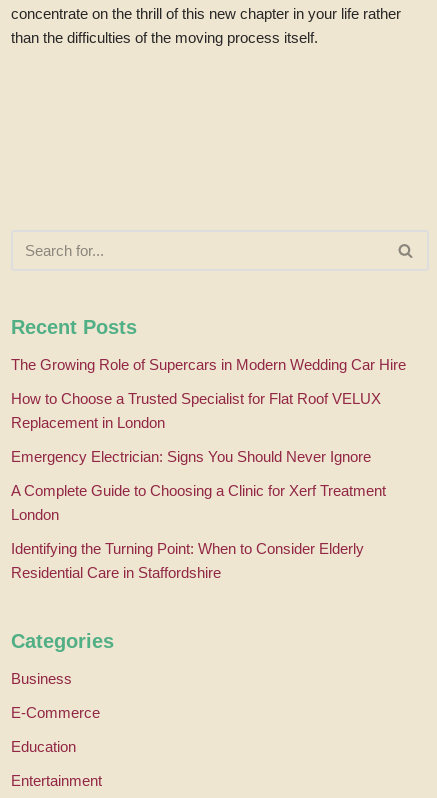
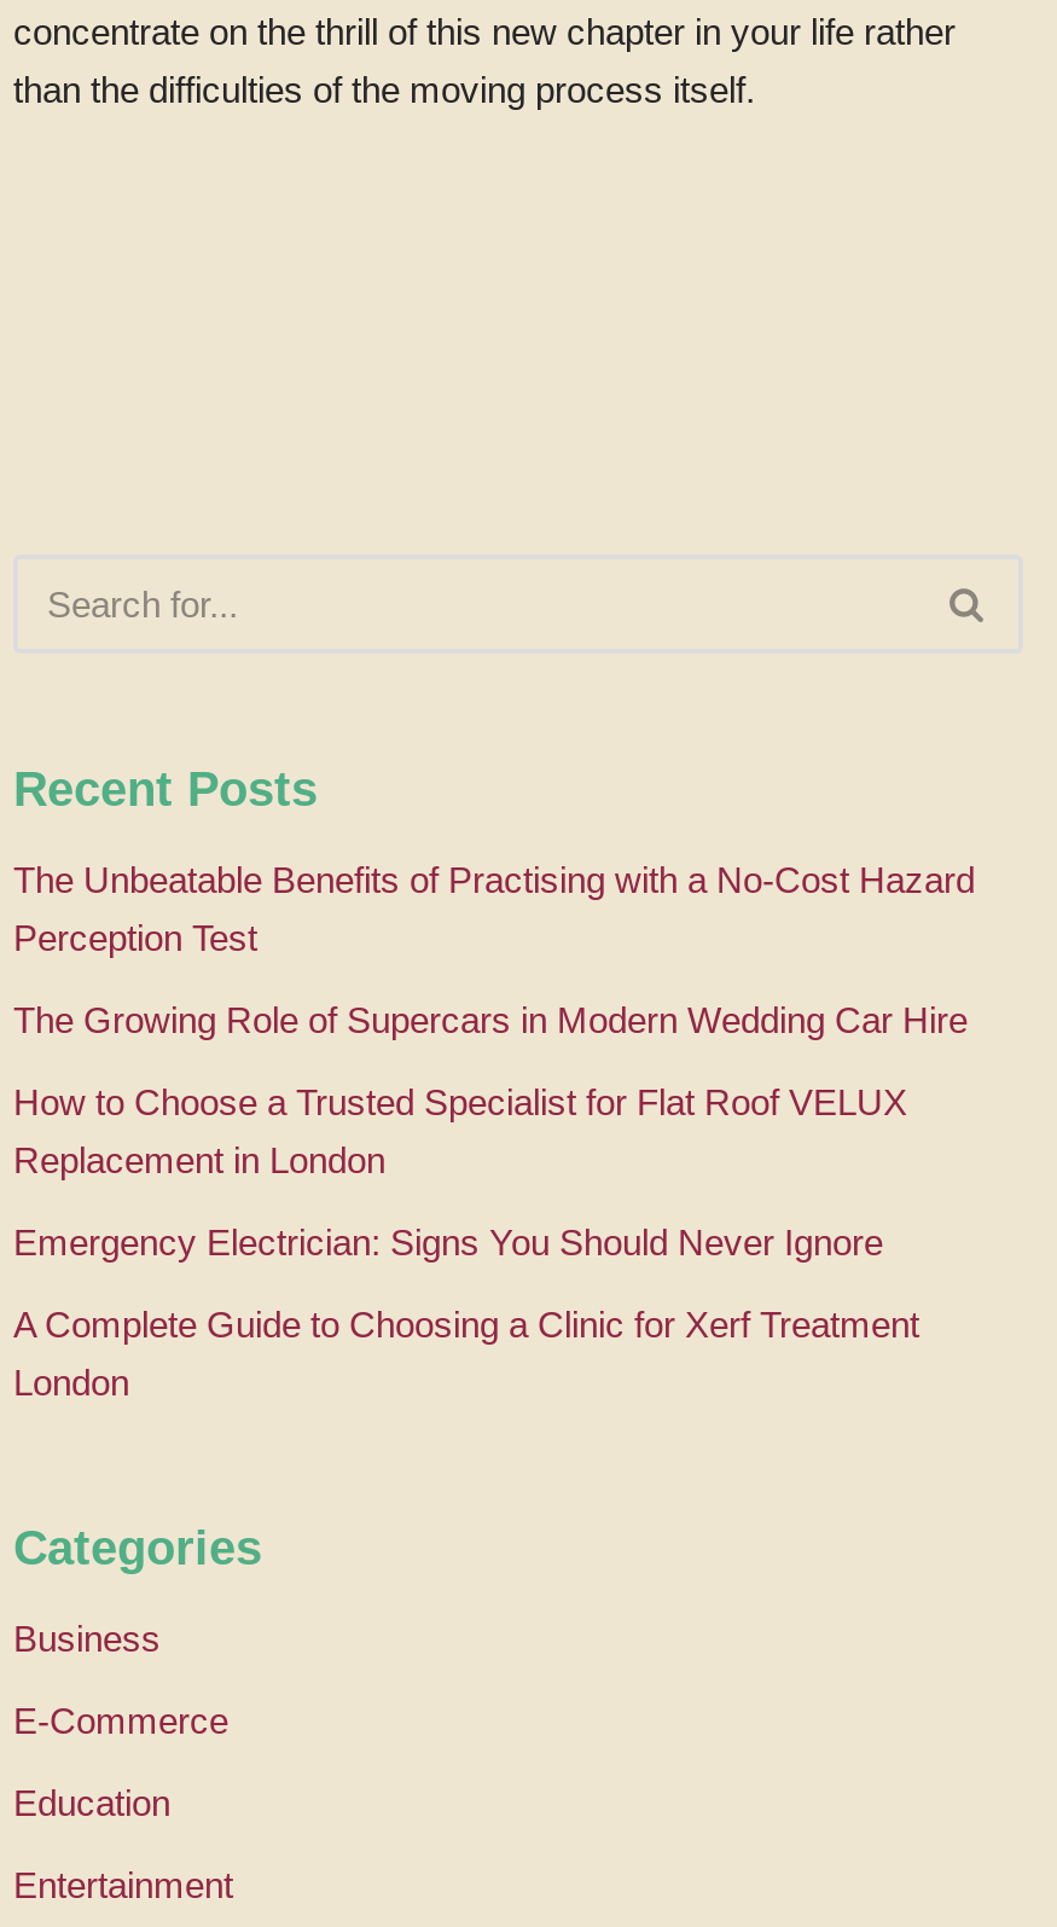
+ The Unbeatable Benefits of Practising with a No-Cost Hazard
+ Perception Test

moved down: The Growing Role of Supercars in Modern Wedding Car Hire | How to Choose a Trusted Specialist for Flat Roof VELUX | Replacement in London | Emergency Electrician: Signs You Should Never Ignore | A Complete Guide to Choosing a Clinic for Xerf Treatment | London

- Identifying the Turning Point: When to Consider Elderly
- Residential Care in Staffordshire
